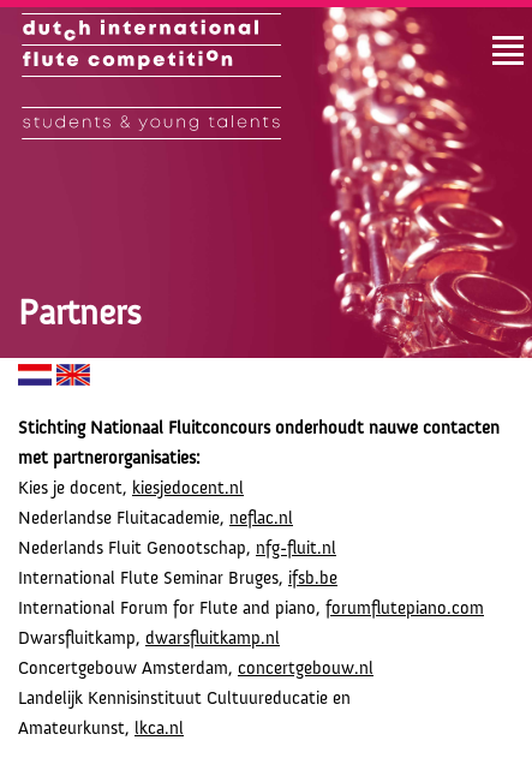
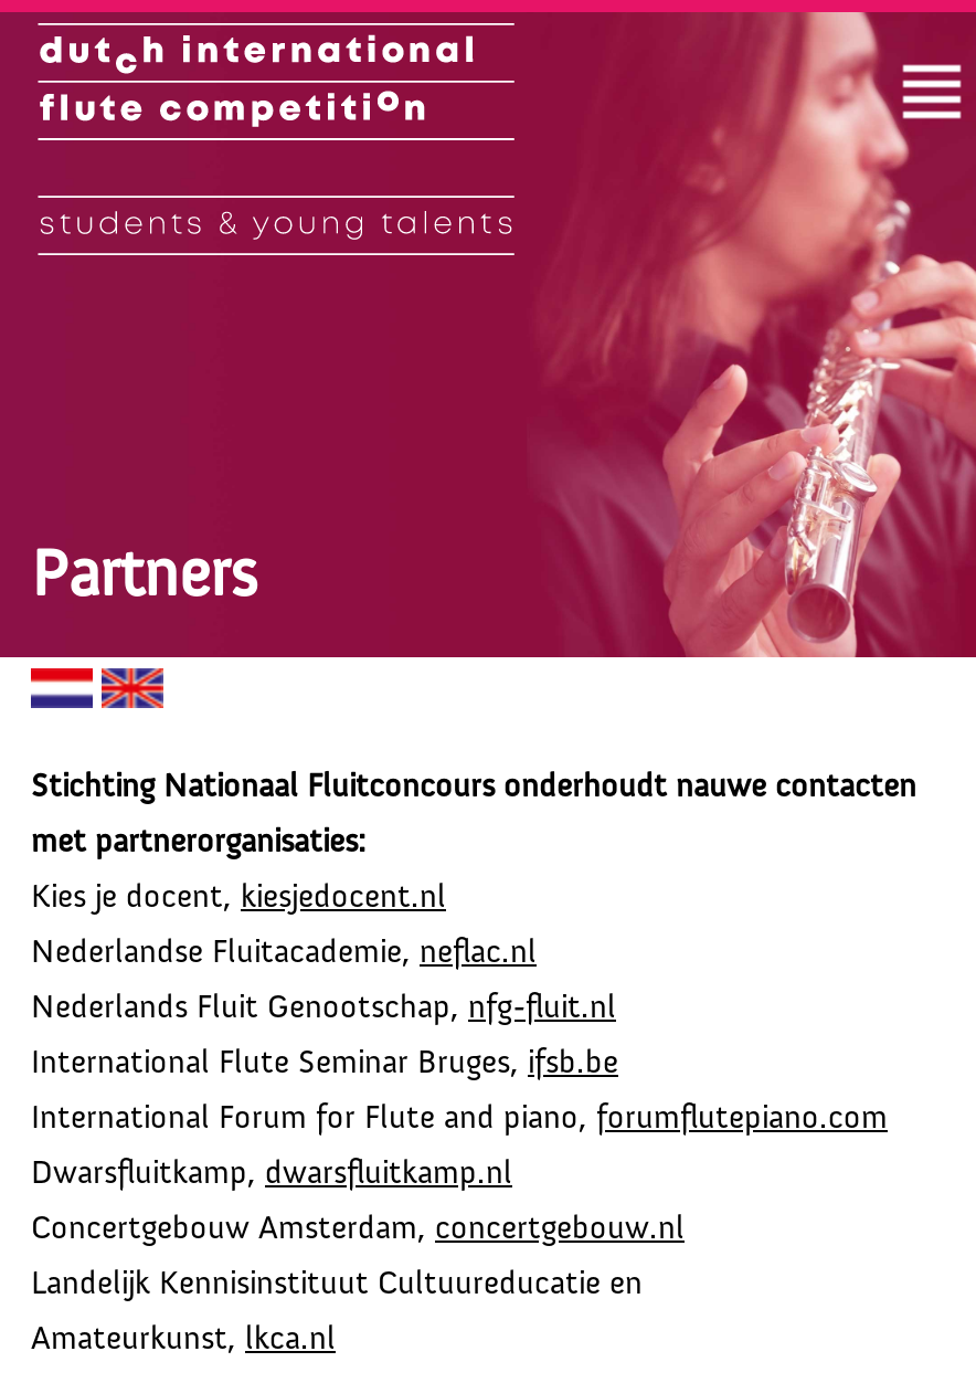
- [image]
+ [image]
